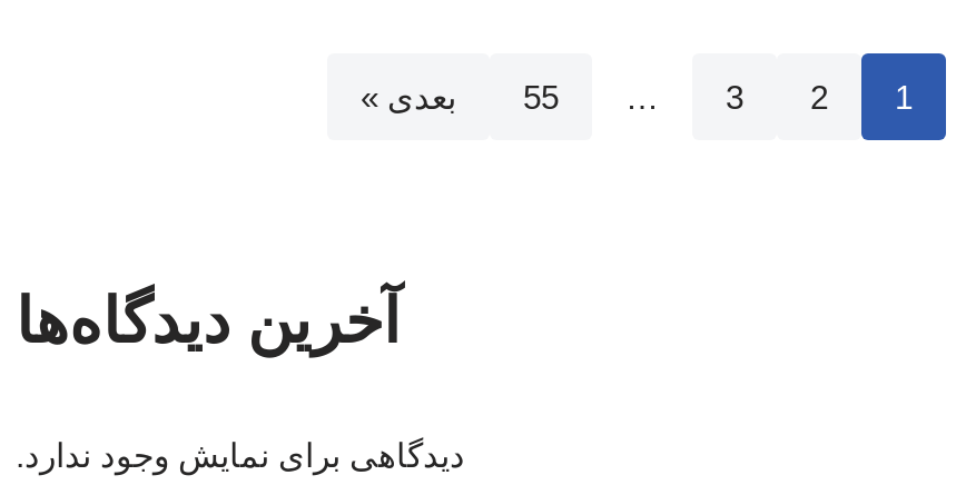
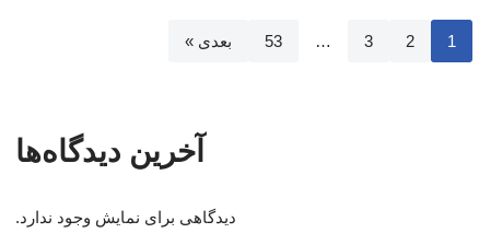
- 55
+ 53
